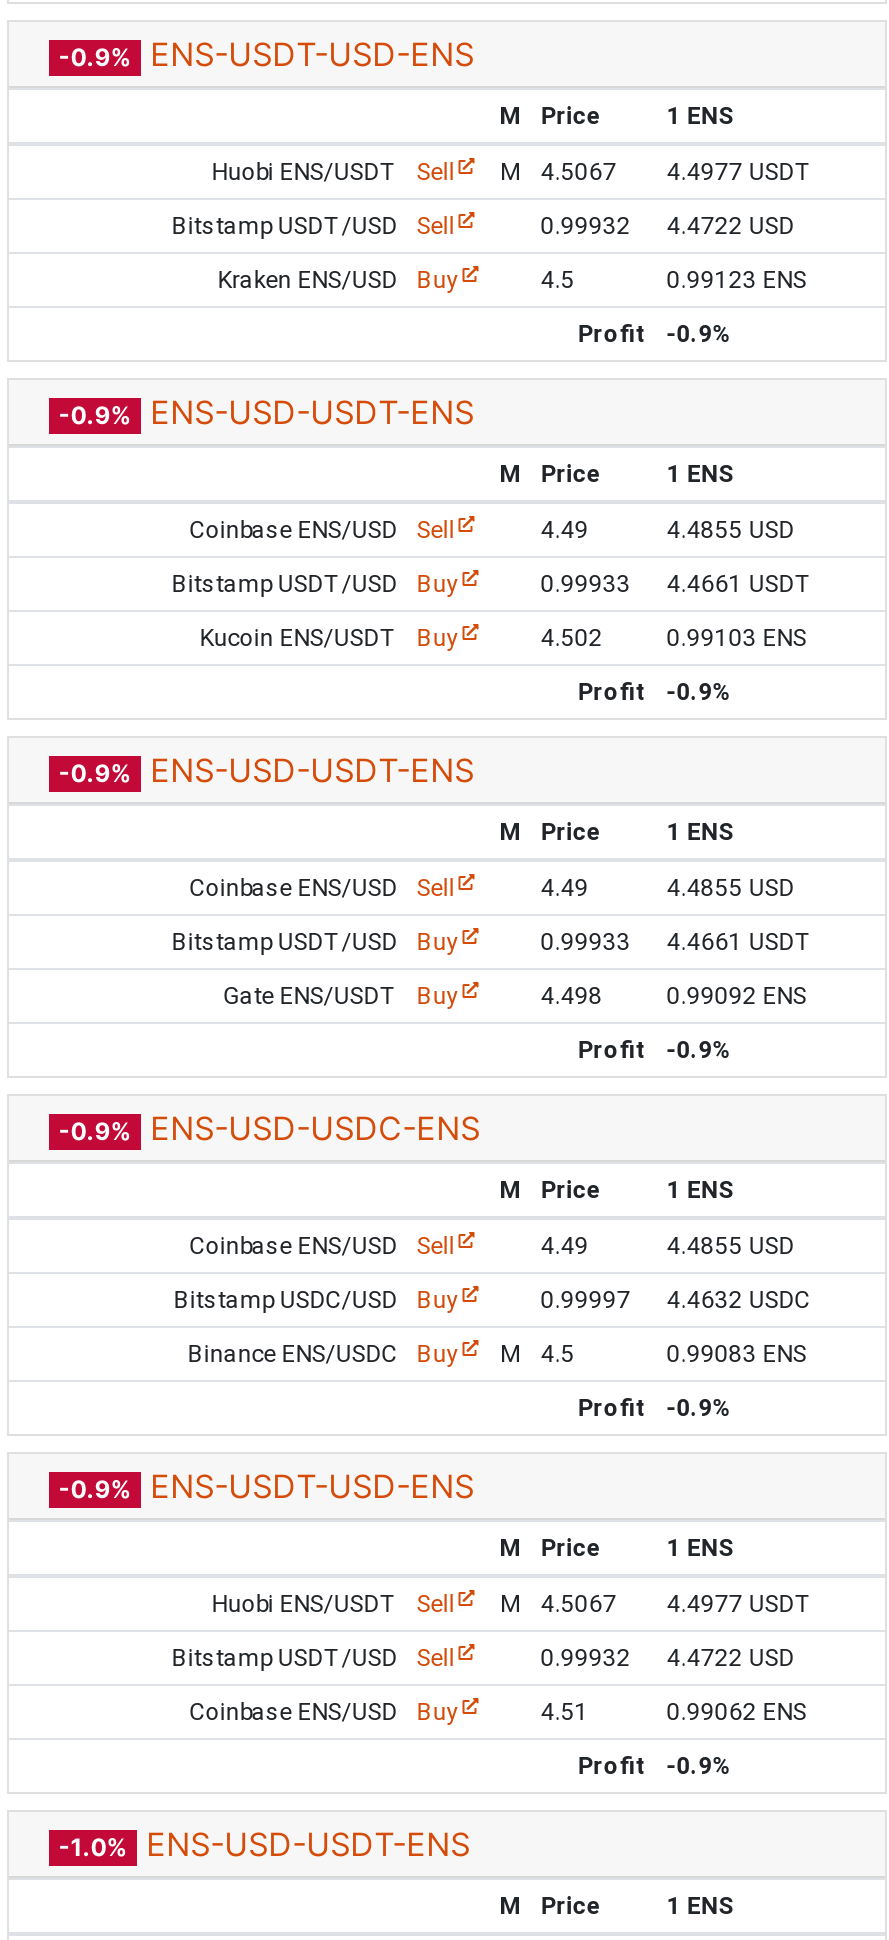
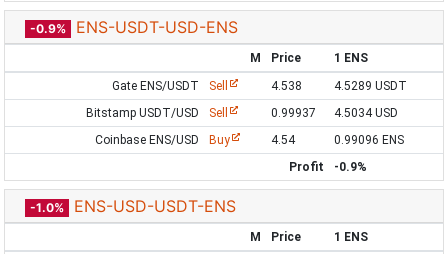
- Huobi ENS/USDT
+ Gate ENS/USDT

- M
- 4.5067
- 4.4977 USDT
+ 4.538
+ 4.5289 USDT

- 0.99932
- 4.4722 USD
- Kraken ENS/USD
- Buy
- 4.5
- 0.99123 ENS
- Profit
- -0.9%
- -0.9%
- ENS-USD-USDT-ENS
- M
- Price
- 1 ENS
- Coinbase ENS/USD
- Sell
- 4.49
- 4.4855 USD
- Bitstamp USDT/USD
- Buy
- 0.99933
- 4.4661 USDT
- Kucoin ENS/USDT
- Buy
- 4.502
- 0.99103 ENS
- Profit
- -0.9%
- -0.9%
- ENS-USD-USDT-ENS
- M
- Price
- 1 ENS
- Coinbase ENS/USD
- Sell
- 4.49
- 4.4855 USD
- Bitstamp USDT/USD
- Buy
- 0.99933
- 4.4661 USDT
- Gate ENS/USDT
- Buy
- 4.498
- 0.99092 ENS
- Profit
- -0.9%
- -0.9%
- ENS-USD-USDC-ENS
- M
- Price
- 1 ENS
- Coinbase ENS/USD
- Sell
- 4.49
- 4.4855 USD
- Bitstamp USDC/USD
- Buy
- 0.99997
- 4.4632 USDC
- Binance ENS/USDC
- Buy
- M
- 4.5
- 0.99083 ENS
- Profit
- -0.9%
- -0.9%
- ENS-USDT-USD-ENS
- M
- Price
- 1 ENS
- Huobi ENS/USDT
- Sell
- M
- 4.5067
- 4.4977 USDT
- Bitstamp USDT/USD
- Sell
- 0.99932
- 4.4722 USD
+ 0.99937
+ 4.5034 USD

- 4.51
+ 4.54

- 0.99062 ENS
+ 0.99096 ENS
